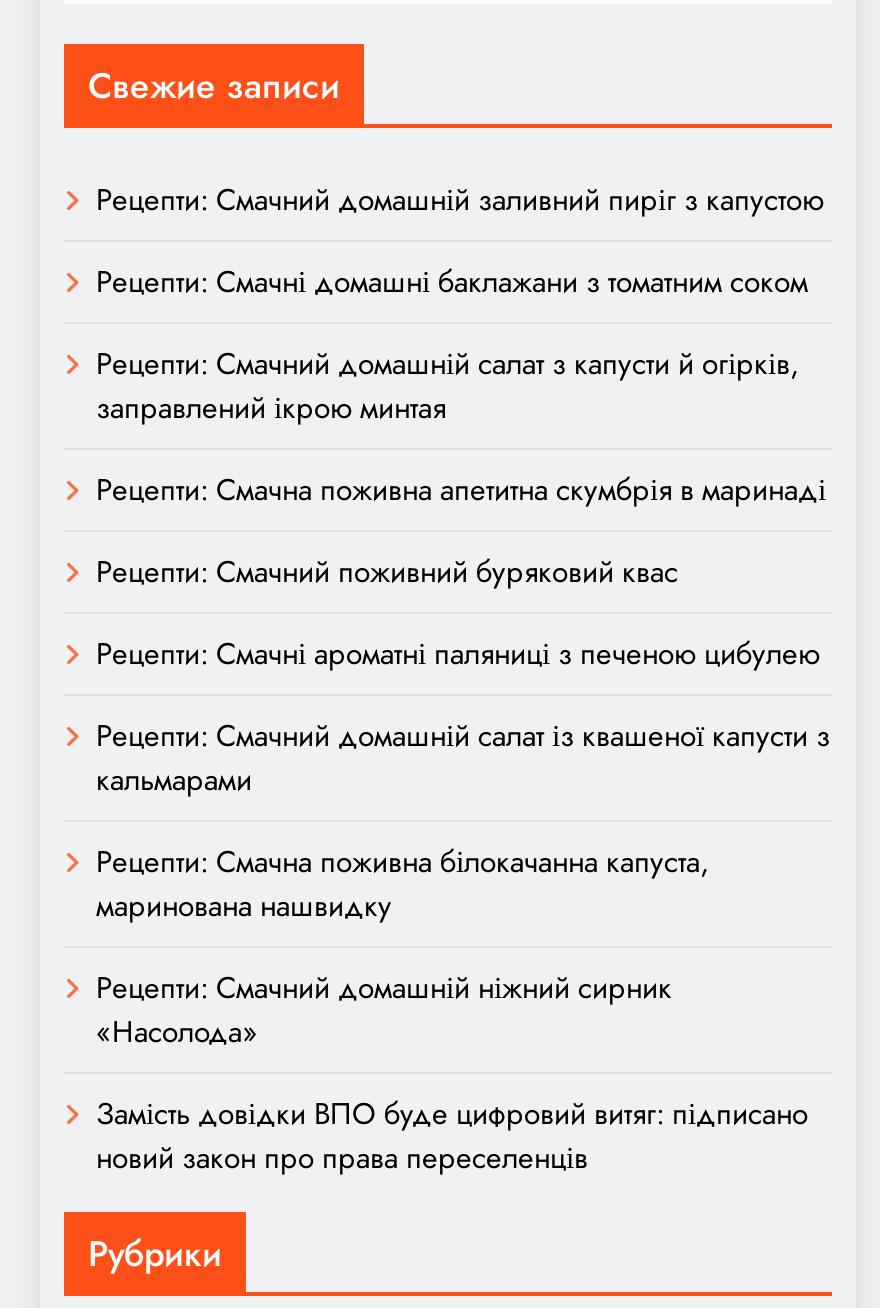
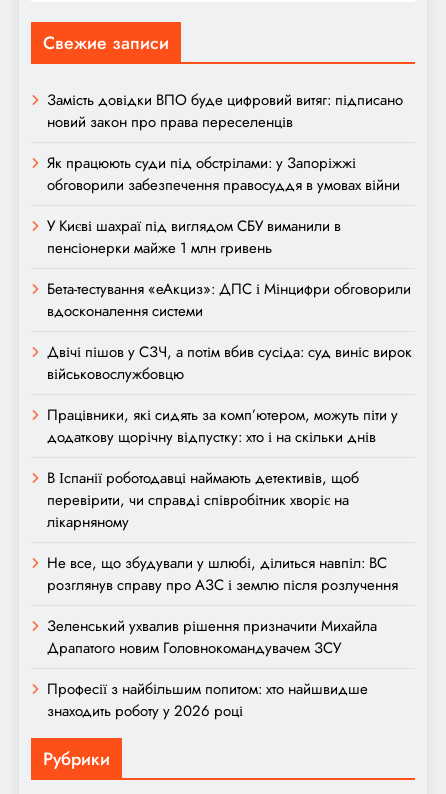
- Рецепти: Смачний домашній заливний пиріг з капустою
- Рецепти: Смачні домашні баклажани з томатним соком
- Рецепти: Смачний домашній салат з капусти й огірків,
- заправлений ікрою минтая
- Рецепти: Смачна поживна апетитна скумбрія в маринаді
- Рецепти: Смачний поживний буряковий квас
- Рецепти: Смачні ароматні паляниці з печеною цибулею
- Рецепти: Смачний домашній салат із квашеної капусти з
- кальмарами
- Рецепти: Смачна поживна білокачанна капуста,
- маринована нашвидку
- Рецепти: Смачний домашній ніжний сирник
- «Насолода»

moved up: Замість довідки ВПО буде цифровий витяг: підписано | новий закон про права переселенців

+ Як працюють суди під обстрілами: у Запоріжжі
+ обговорили забезпечення правосуддя в умовах війни
+ У Києві шахраї під виглядом СБУ виманили в
+ пенсіонерки майже 1 млн гривень
+ Бета-тестування «еАкциз»: ДПС і Мінцифри обговорили
+ вдосконалення системи
+ Двічі пішов у СЗЧ, а потім вбив сусіда: суд виніс вирок
+ військовослужбовцю
+ Працівники, які сидять за комп’ютером, можуть піти у
+ додаткову щорічну відпустку: хто і на скільки днів
+ В Іспанії роботодавці наймають детективів, щоб
+ перевірити, чи справді співробітник хворіє на
+ лікарняному
+ Не все, що збудували у шлюбі, ділиться навпіл: ВС
+ розглянув справу про АЗС і землю після розлучення
+ Зеленський ухвалив рішення призначити Михайла
+ Драпатого новим Головнокомандувачем ЗСУ
+ Професії з найбільшим попитом: хто найшвидше
+ знаходить роботу у 2026 році
